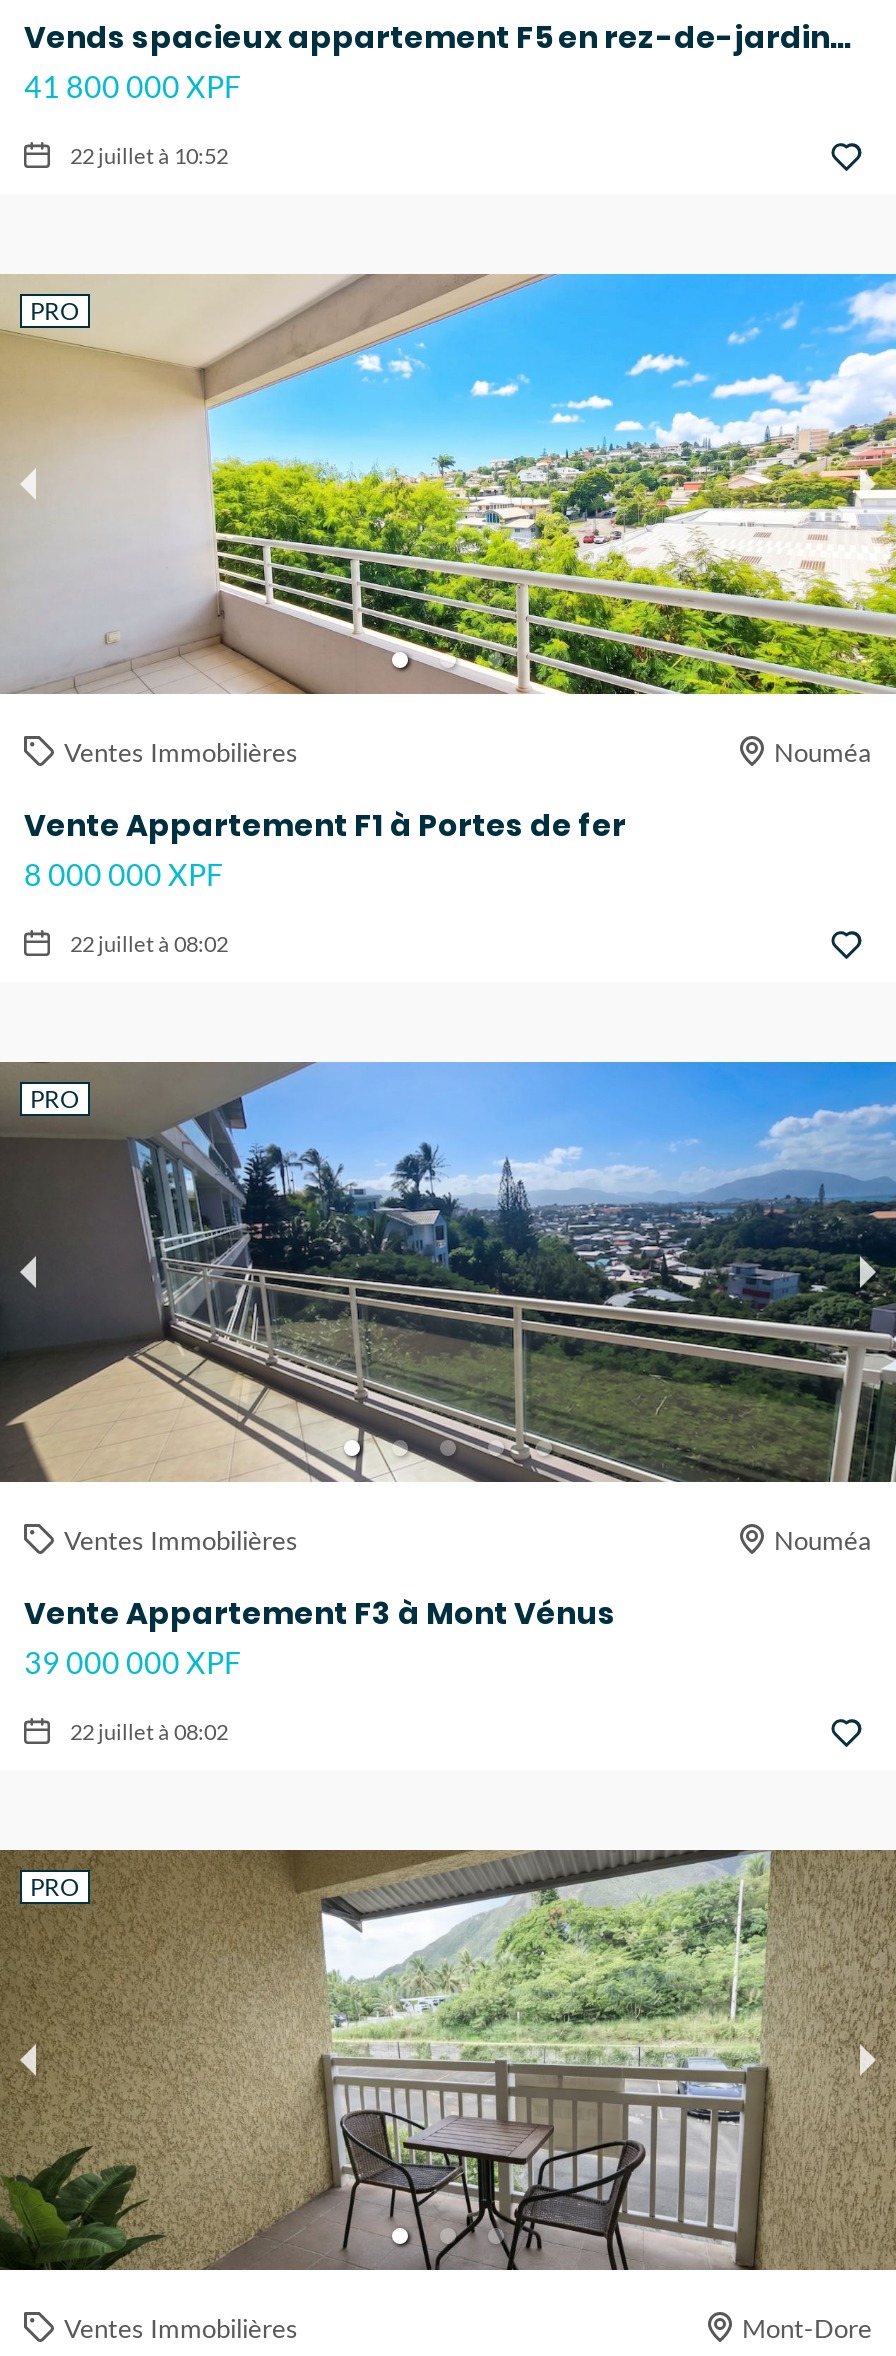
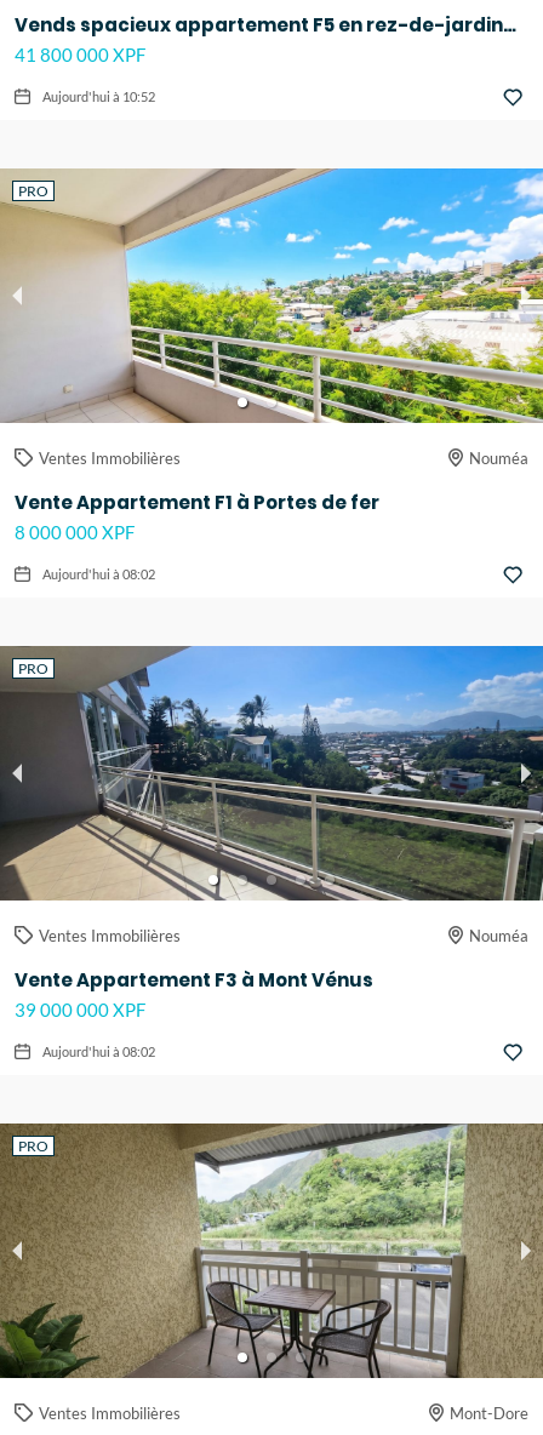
- 22 juillet à 10:52
+ Aujourd'hui à 10:52

- 22 juillet à 08:02
+ Aujourd'hui à 08:02

- 22 juillet à 08:02
+ Aujourd'hui à 08:02
